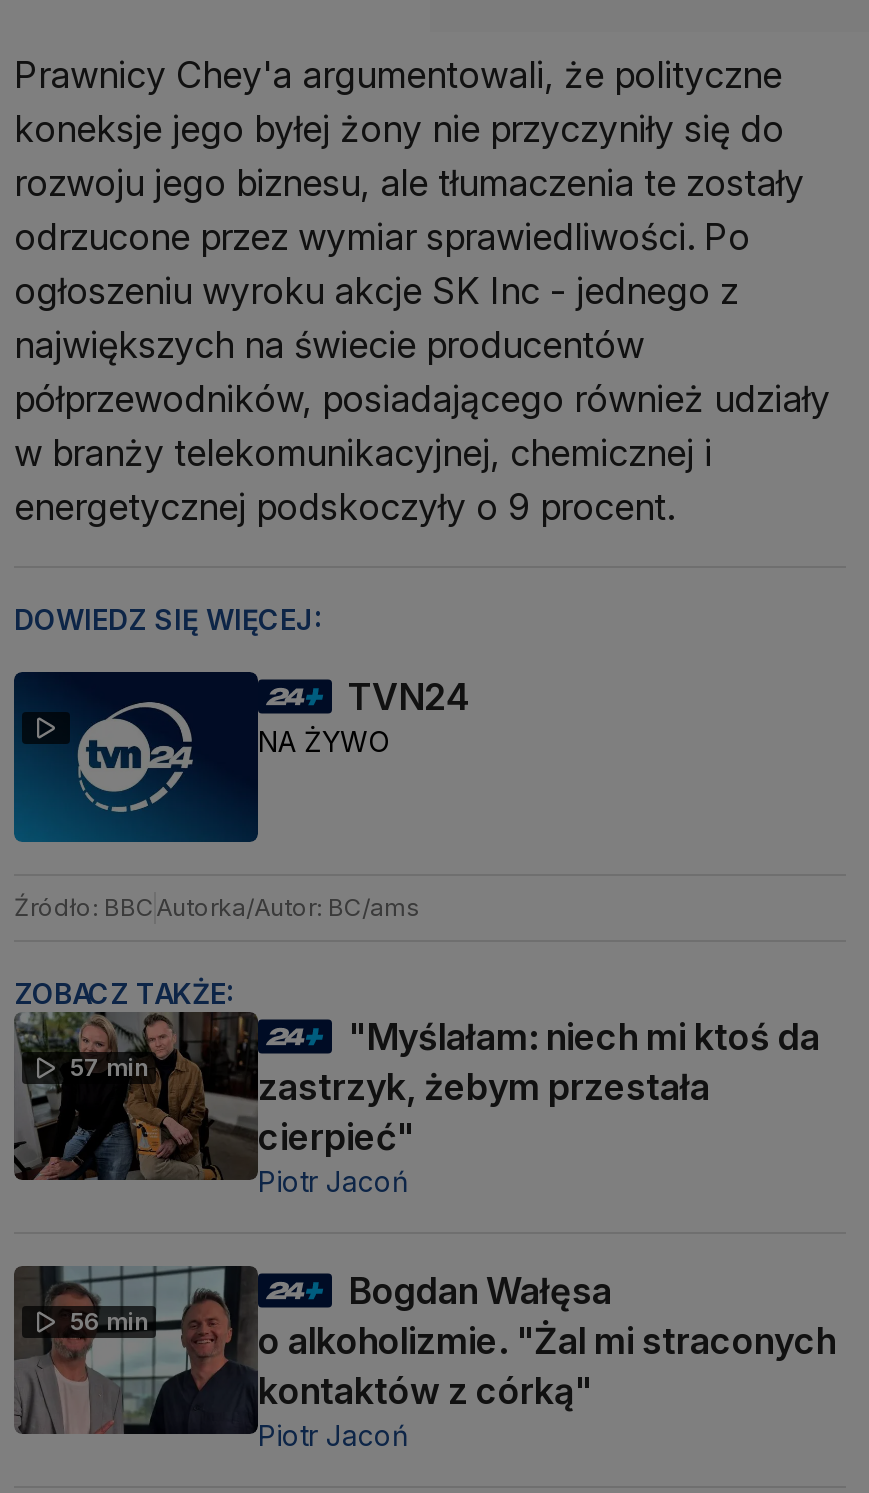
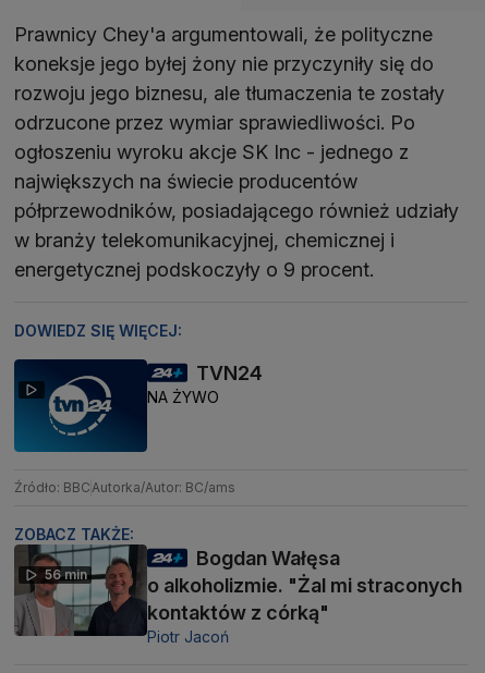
- [image]
- 57 min

- "Myślałam: niech mi ktoś da
- zastrzyk, żebym przestała
- cierpieć"
- Piotr Jacoń
